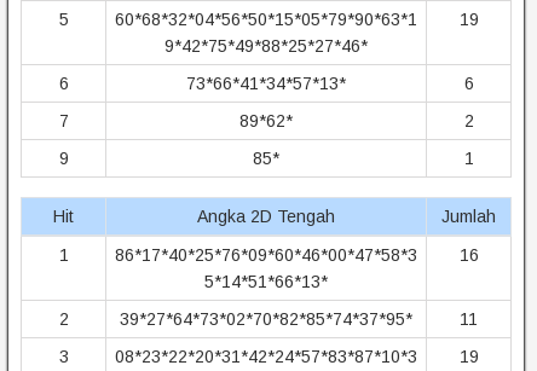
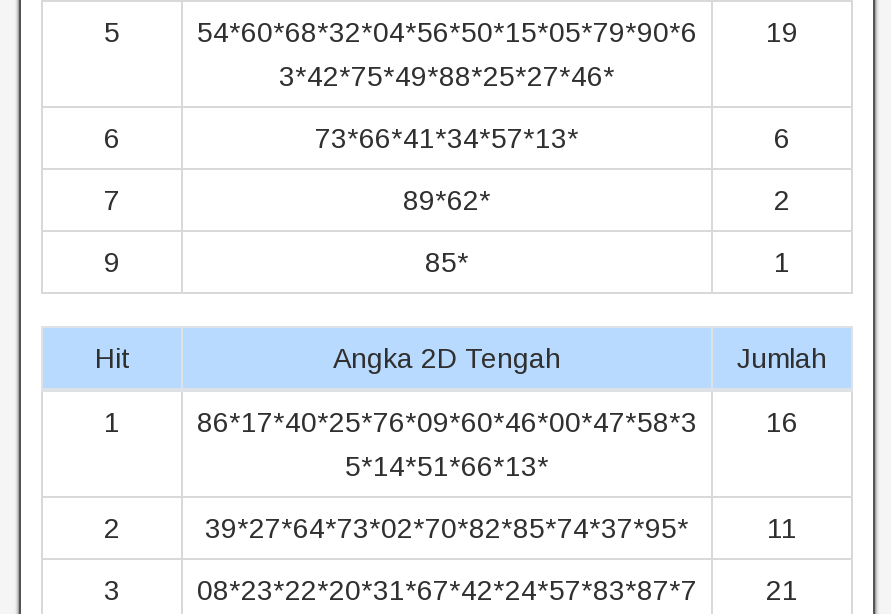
- 60*68*32*04*56*50*15*05*79*90*63*1
+ 54*60*68*32*04*56*50*15*05*79*90*6

- 9*42*75*49*88*25*27*46*
+ 3*42*75*49*88*25*27*46*

- 08*23*22*20*31*42*24*57*83*87*10*3
+ 08*23*22*20*31*67*42*24*57*83*87*7

- 19
+ 21
